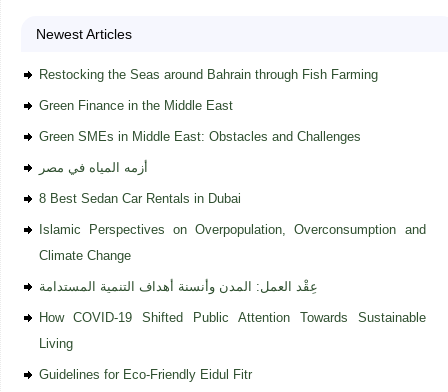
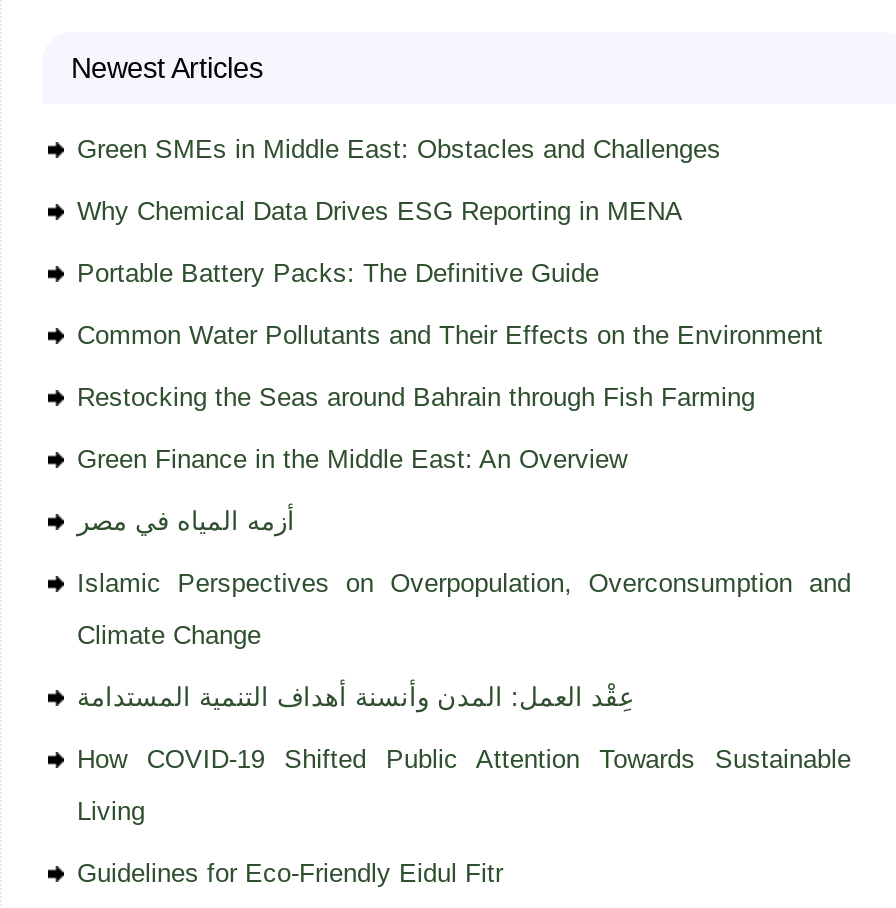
+ Why Chemical Data Drives ESG Reporting in MENA
+ Portable Battery Packs: The Definitive Guide
+ Common Water Pollutants and Their Effects on the Environment

moved down: Restocking the Seas around Bahrain through Fish Farming

- Green Finance in the Middle East
+ Green Finance in the Middle East: An Overview

moved up: Green SMEs in Middle East: Obstacles and Challenges

moved down: أزمه المياه في مصر

- 8 Best Sedan Car Rentals in Dubai
